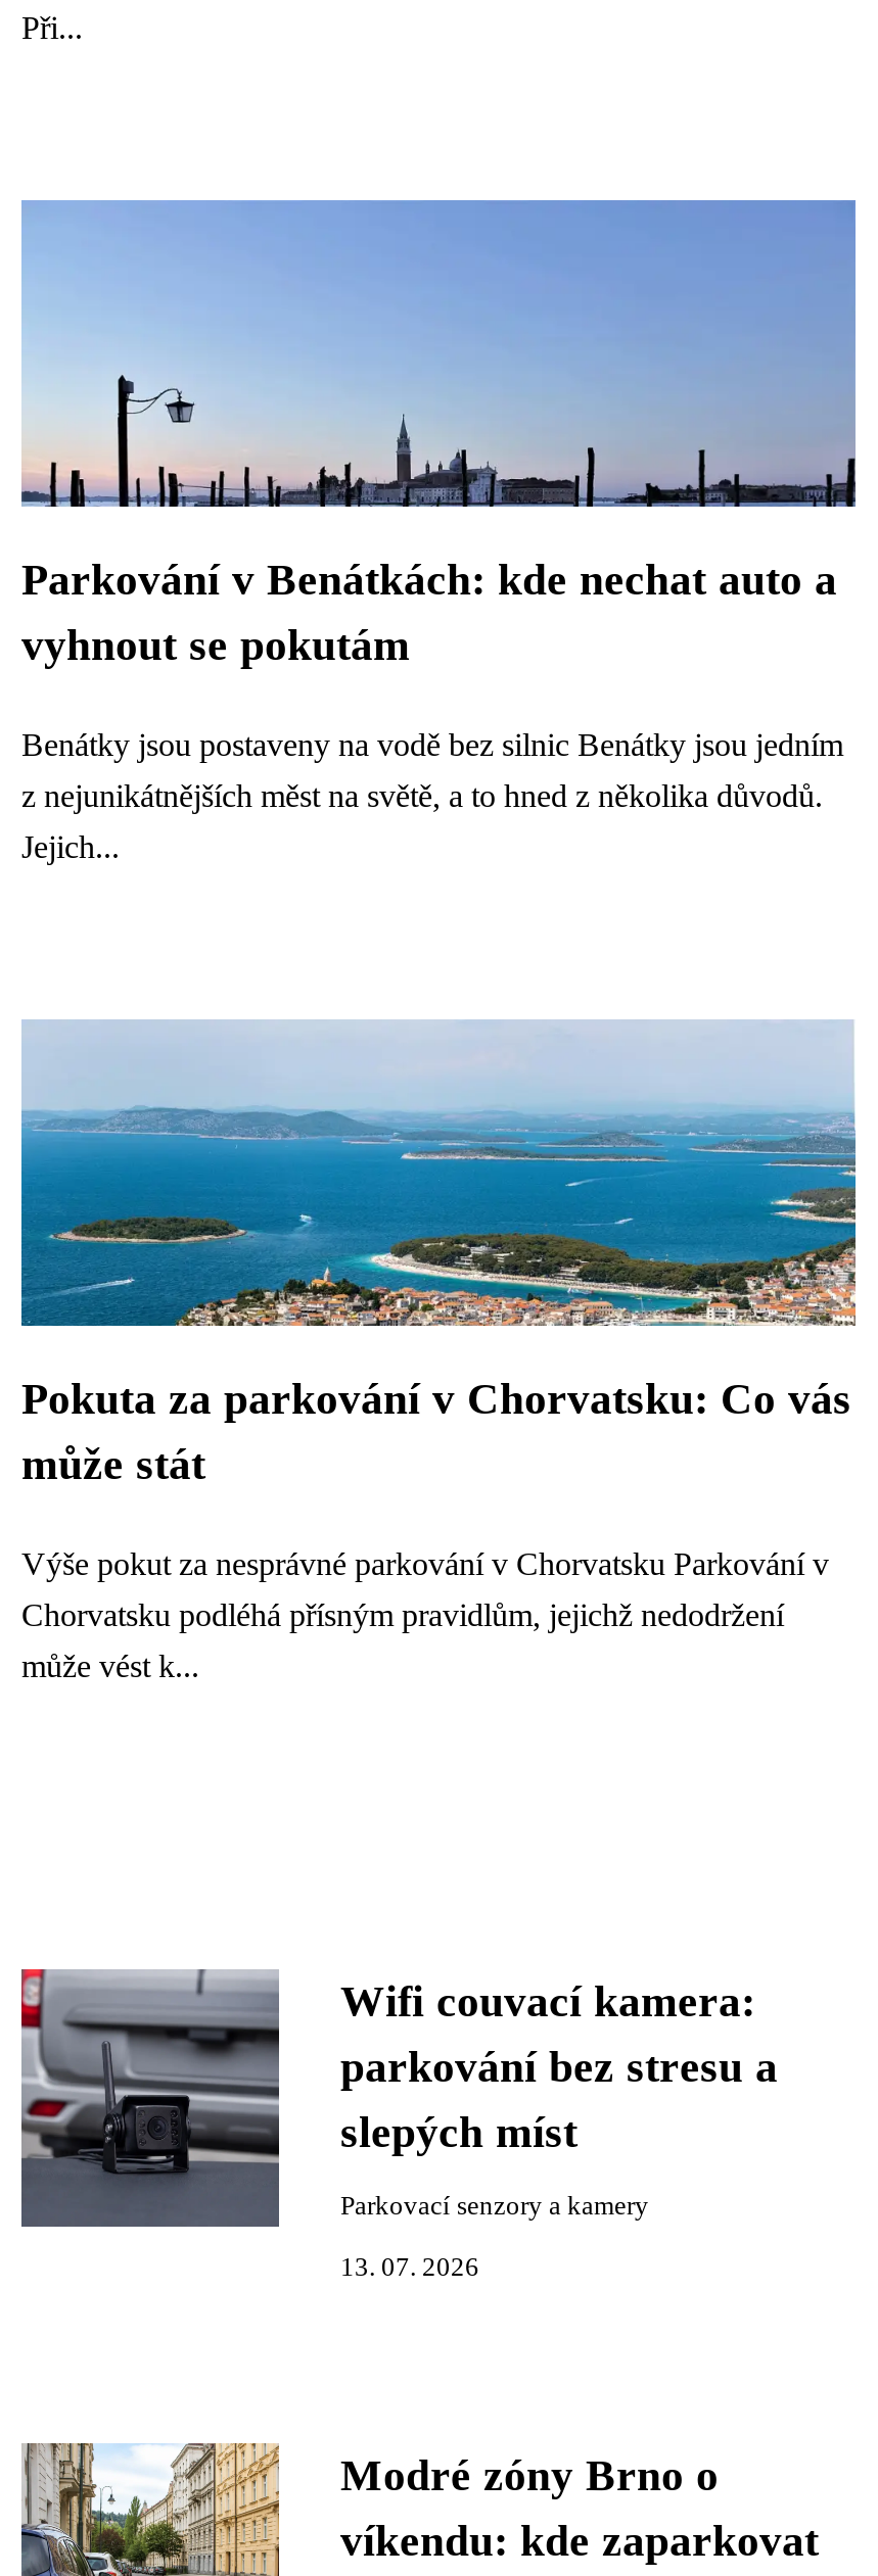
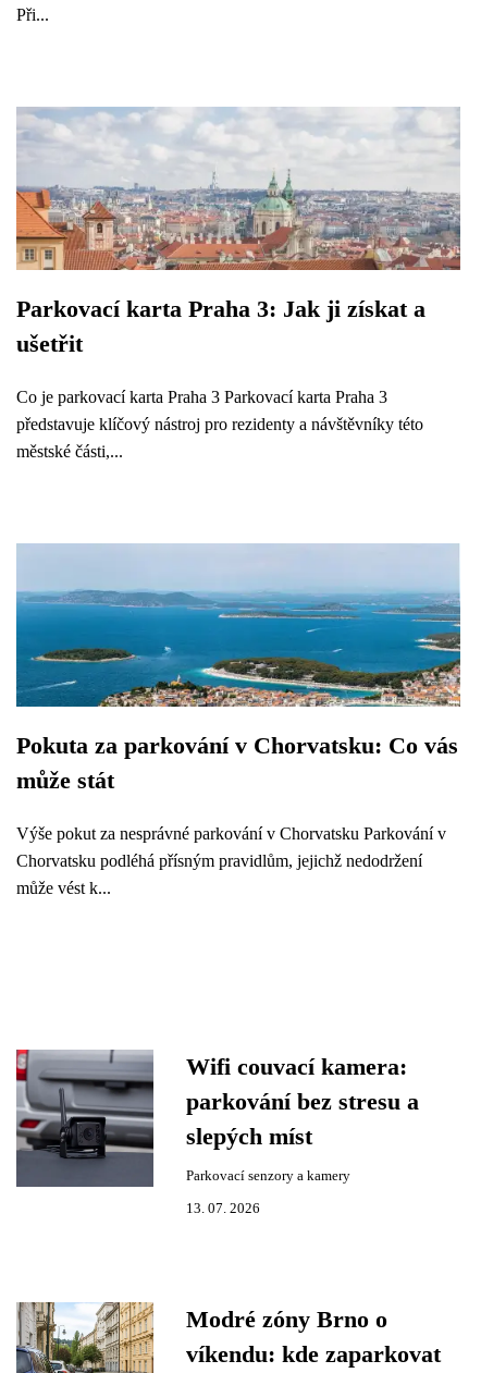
- [image]
- Parkování v Benátkách: kde nechat auto a
- vyhnout se pokutám
+ [image]
+ Parkovací karta Praha 3: Jak ji získat a
+ ušetřit

- Benátky jsou postaveny na vodě bez silnic Benátky jsou jedním
+ Co je parkovací karta Praha 3 Parkovací karta Praha 3

- z nejunikátnějších měst na světě, a to hned z několika důvodů.
+ představuje klíčový nástroj pro rezidenty a návštěvníky této

- Jejich...
+ městské části,...
